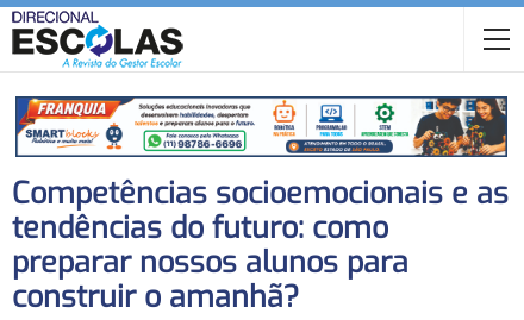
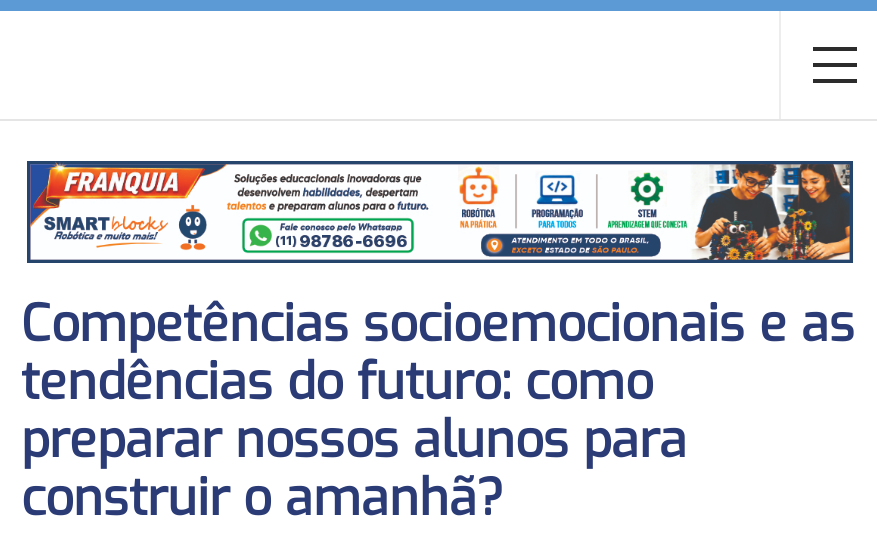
- [image]
